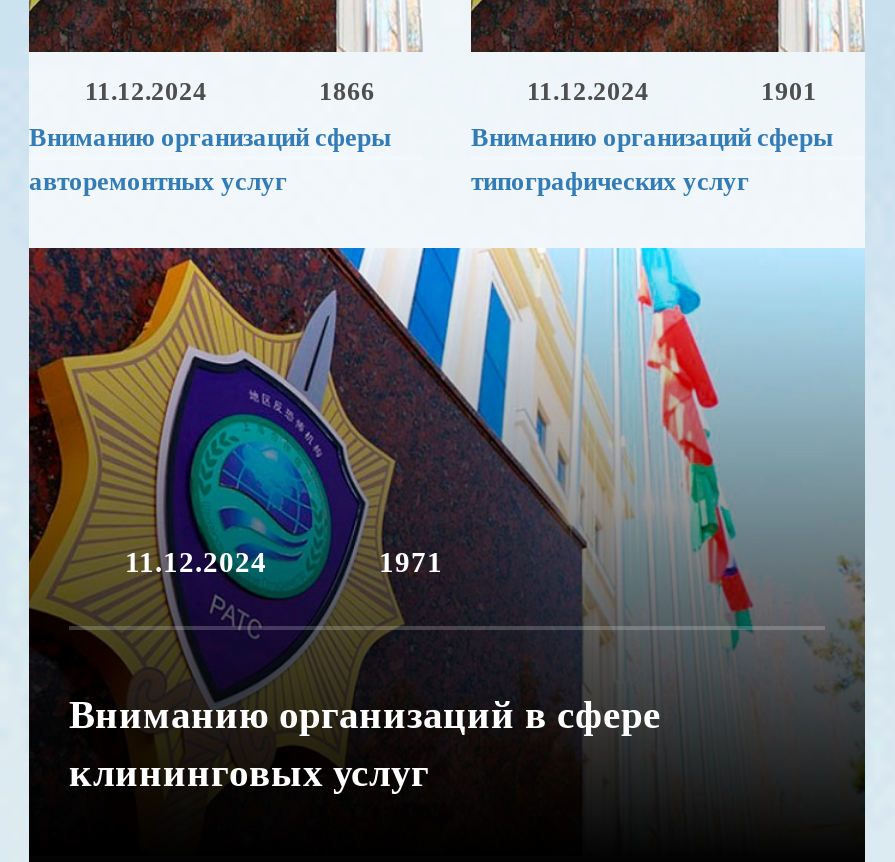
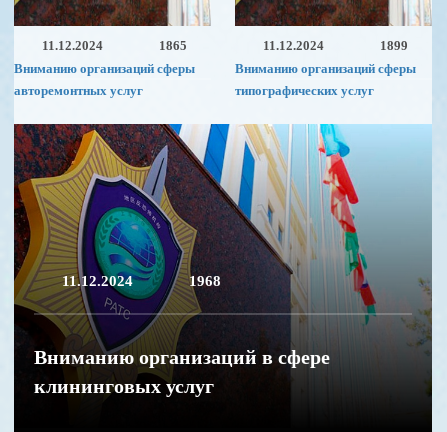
- 1866
+ 1865

- 1901
+ 1899

- 1971
+ 1968
